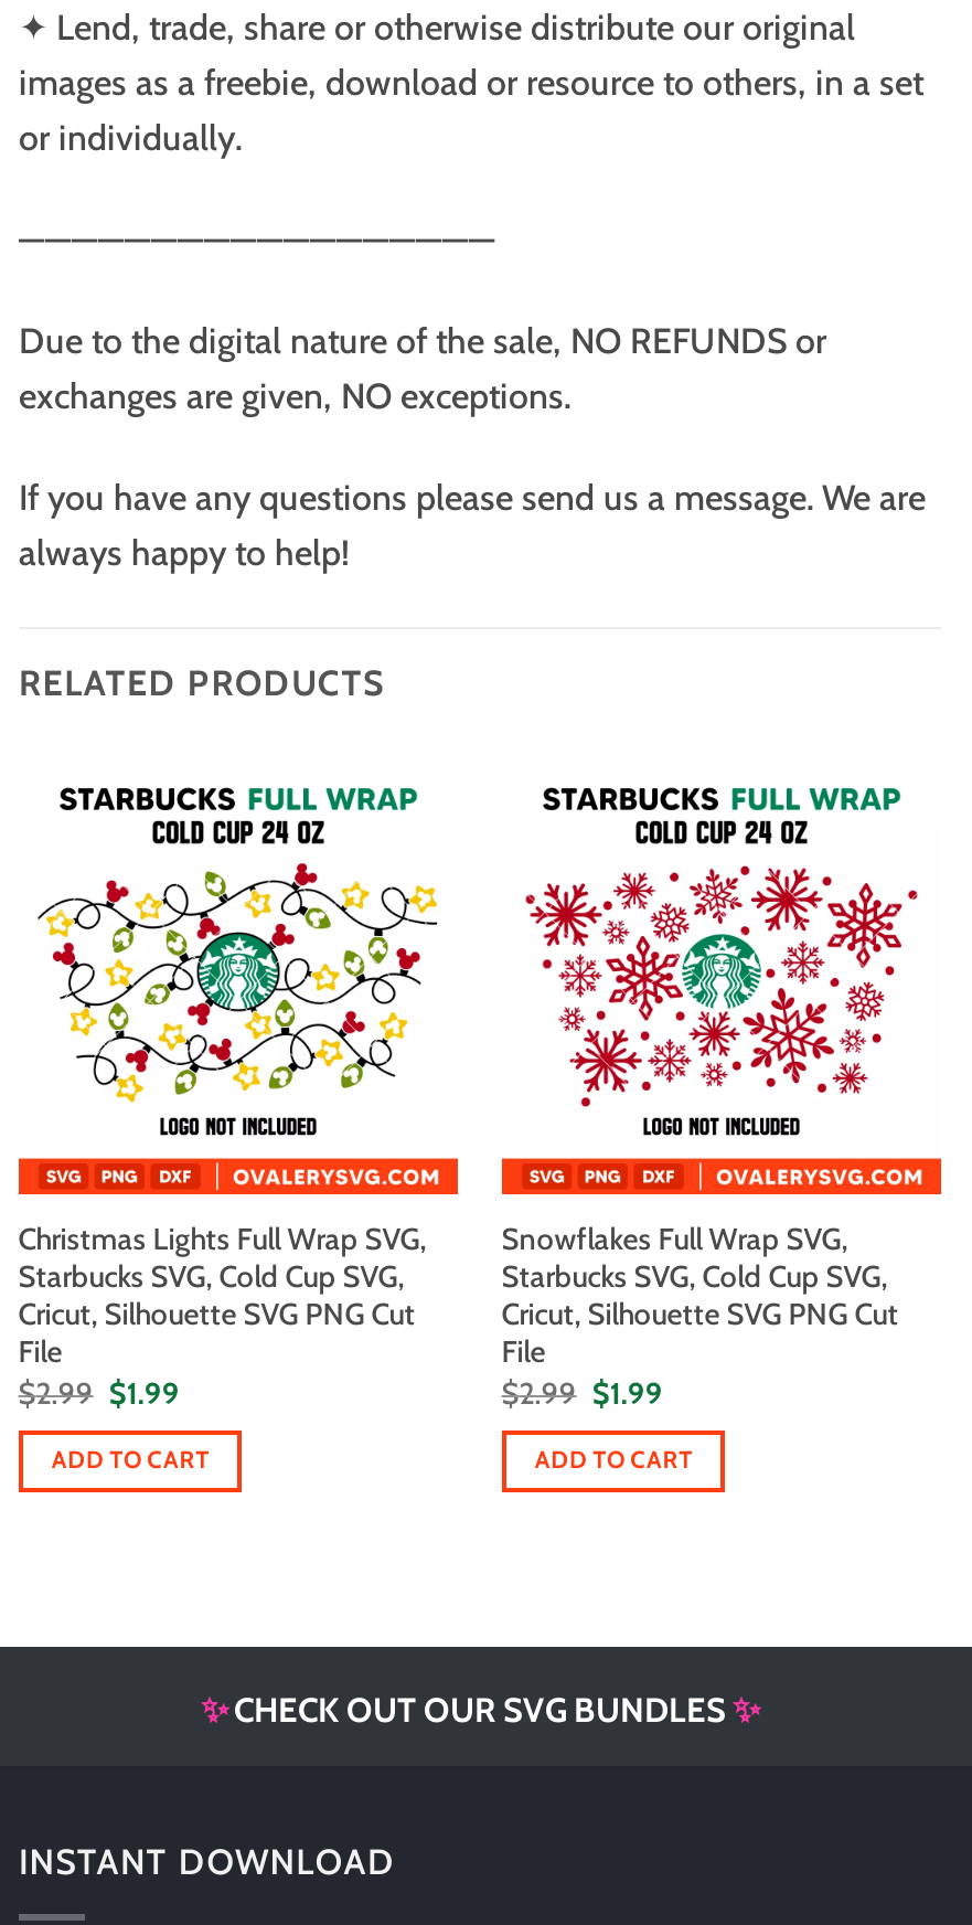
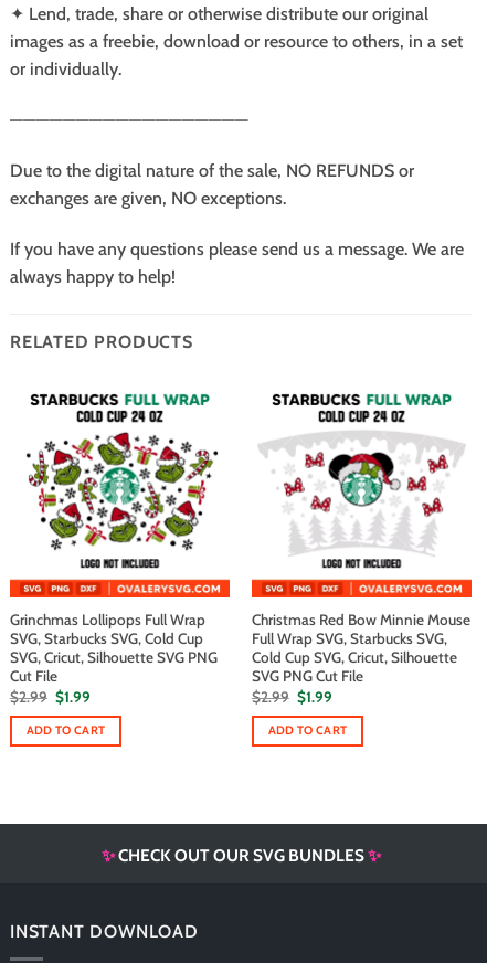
- [image]
+ [image]

- [image]
+ [image]

- Christmas Lights Full Wrap SVG,
- Starbucks SVG, Cold Cup SVG,
- Cricut, Silhouette SVG PNG Cut
- File
+ Grinchmas Lollipops Full Wrap
+ SVG, Starbucks SVG, Cold Cup
+ SVG, Cricut, Silhouette SVG PNG
+ Cut File

- Snowflakes Full Wrap SVG,
- Starbucks SVG, Cold Cup SVG,
- Cricut, Silhouette SVG PNG Cut
- File
+ Christmas Red Bow Minnie Mouse
+ Full Wrap SVG, Starbucks SVG,
+ Cold Cup SVG, Cricut, Silhouette
+ SVG PNG Cut File
